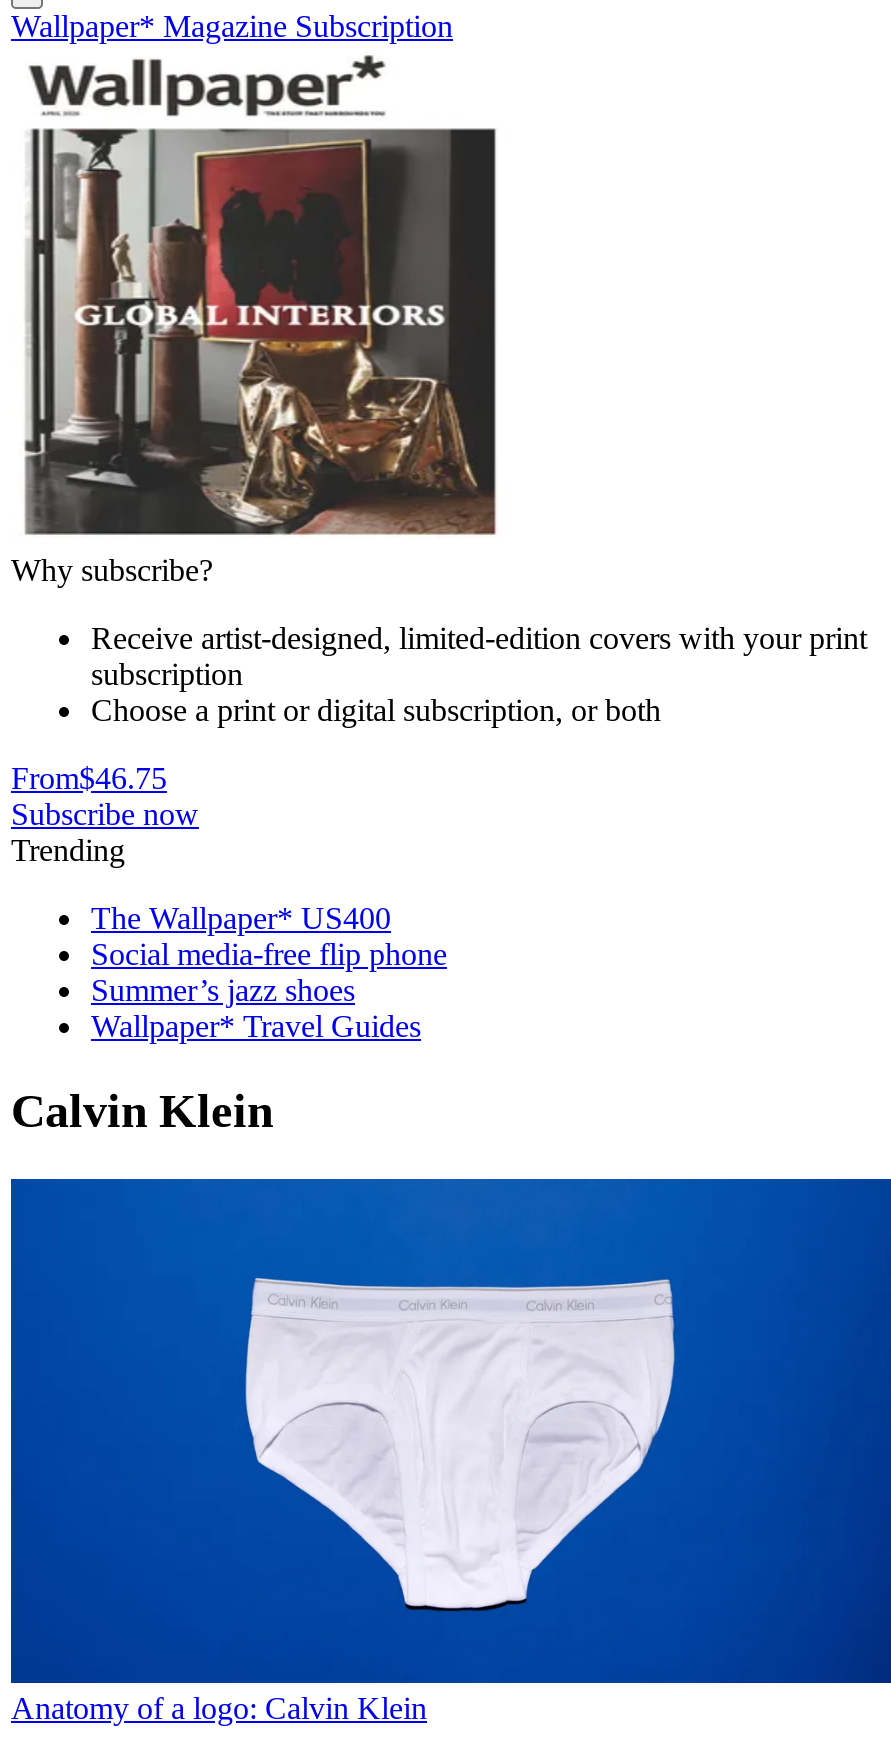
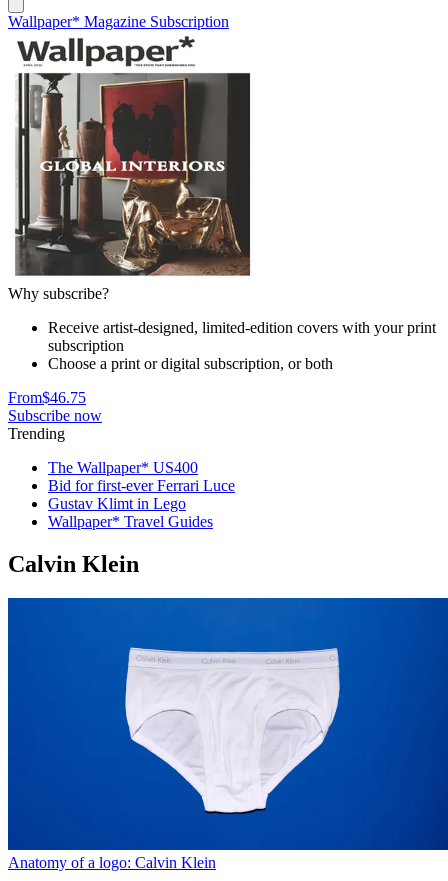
- Social media-free flip phone
- Summer’s jazz shoes
+ Bid for first-ever Ferrari Luce
+ Gustav Klimt in Lego
